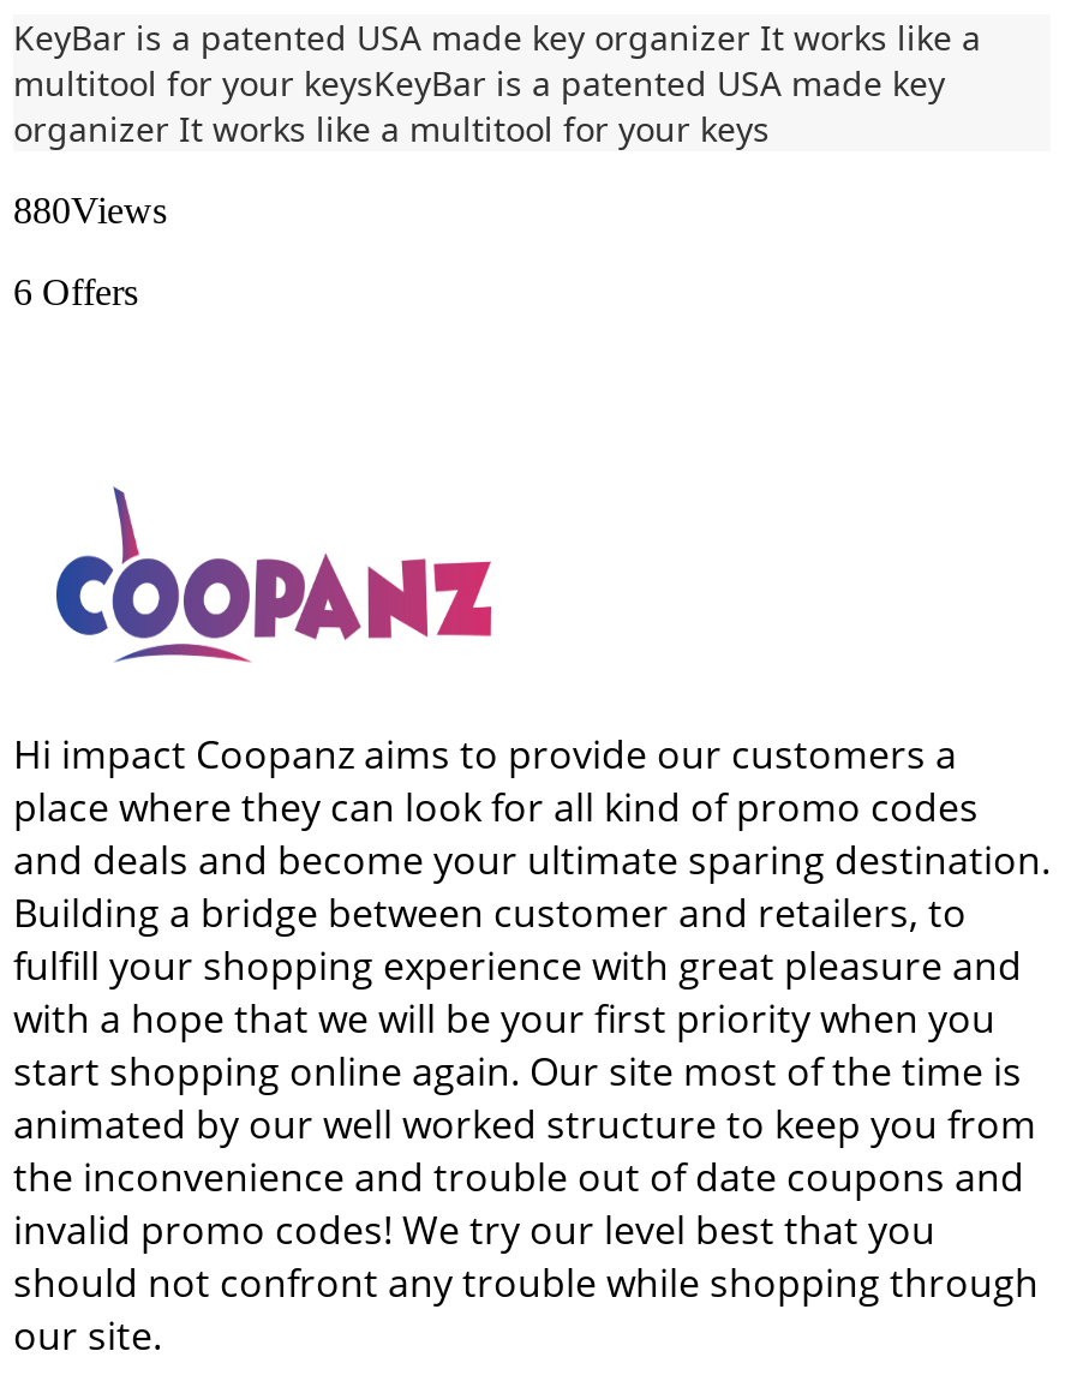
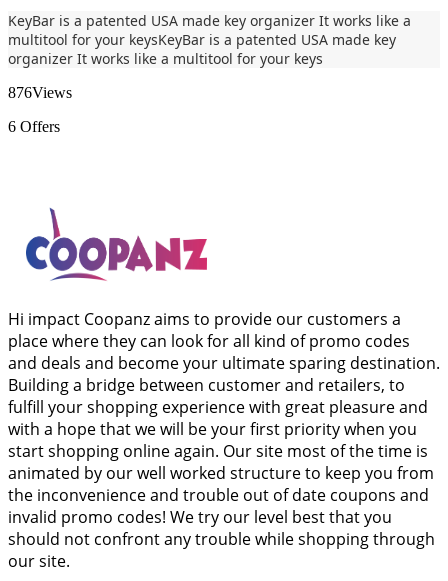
- 880Views
+ 876Views
